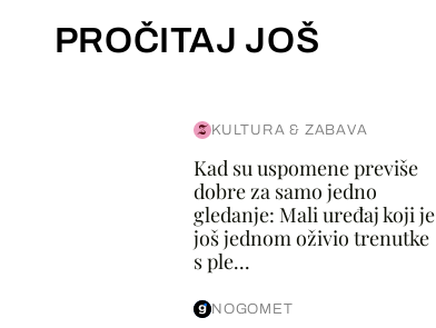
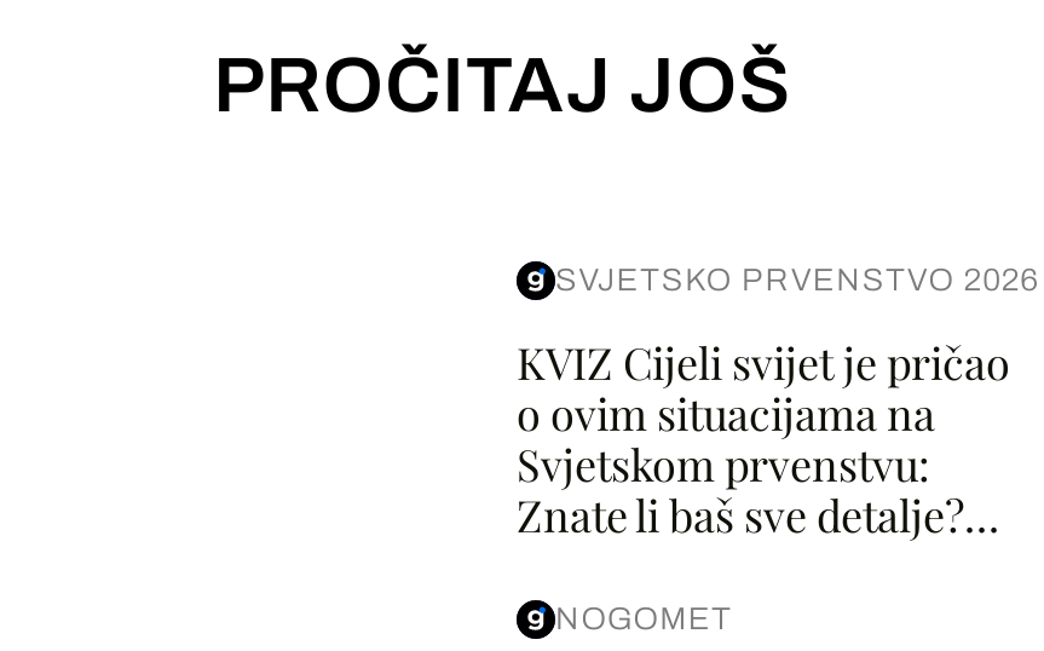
- KULTURA & ZABAVA
+ SVJETSKO PRVENSTVO 2026

- Kad su uspomene previše
- dobre za samo jedno
- gledanje: Mali uređaj koji je
- još jednom oživio trenutke
- s ple...
+ KVIZ Cijeli svijet je pričao
+ o ovim situacijama na
+ Svjetskom prvenstvu:
+ Znate li baš sve detalje?...
